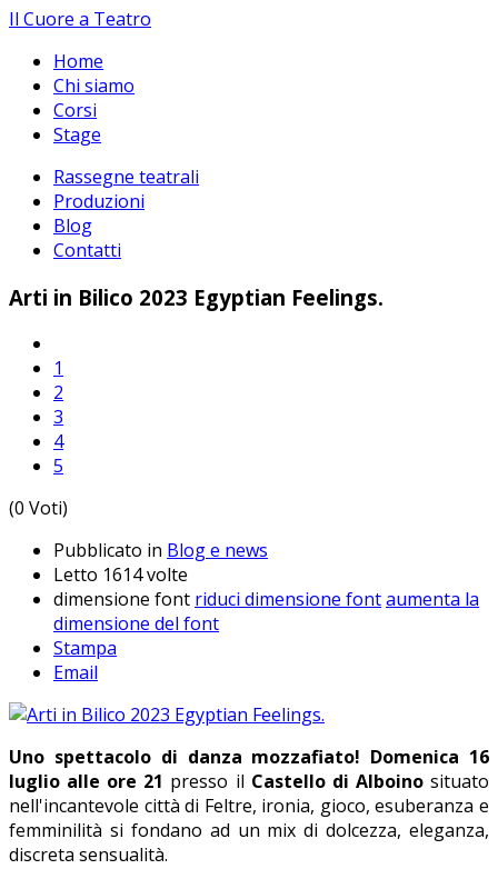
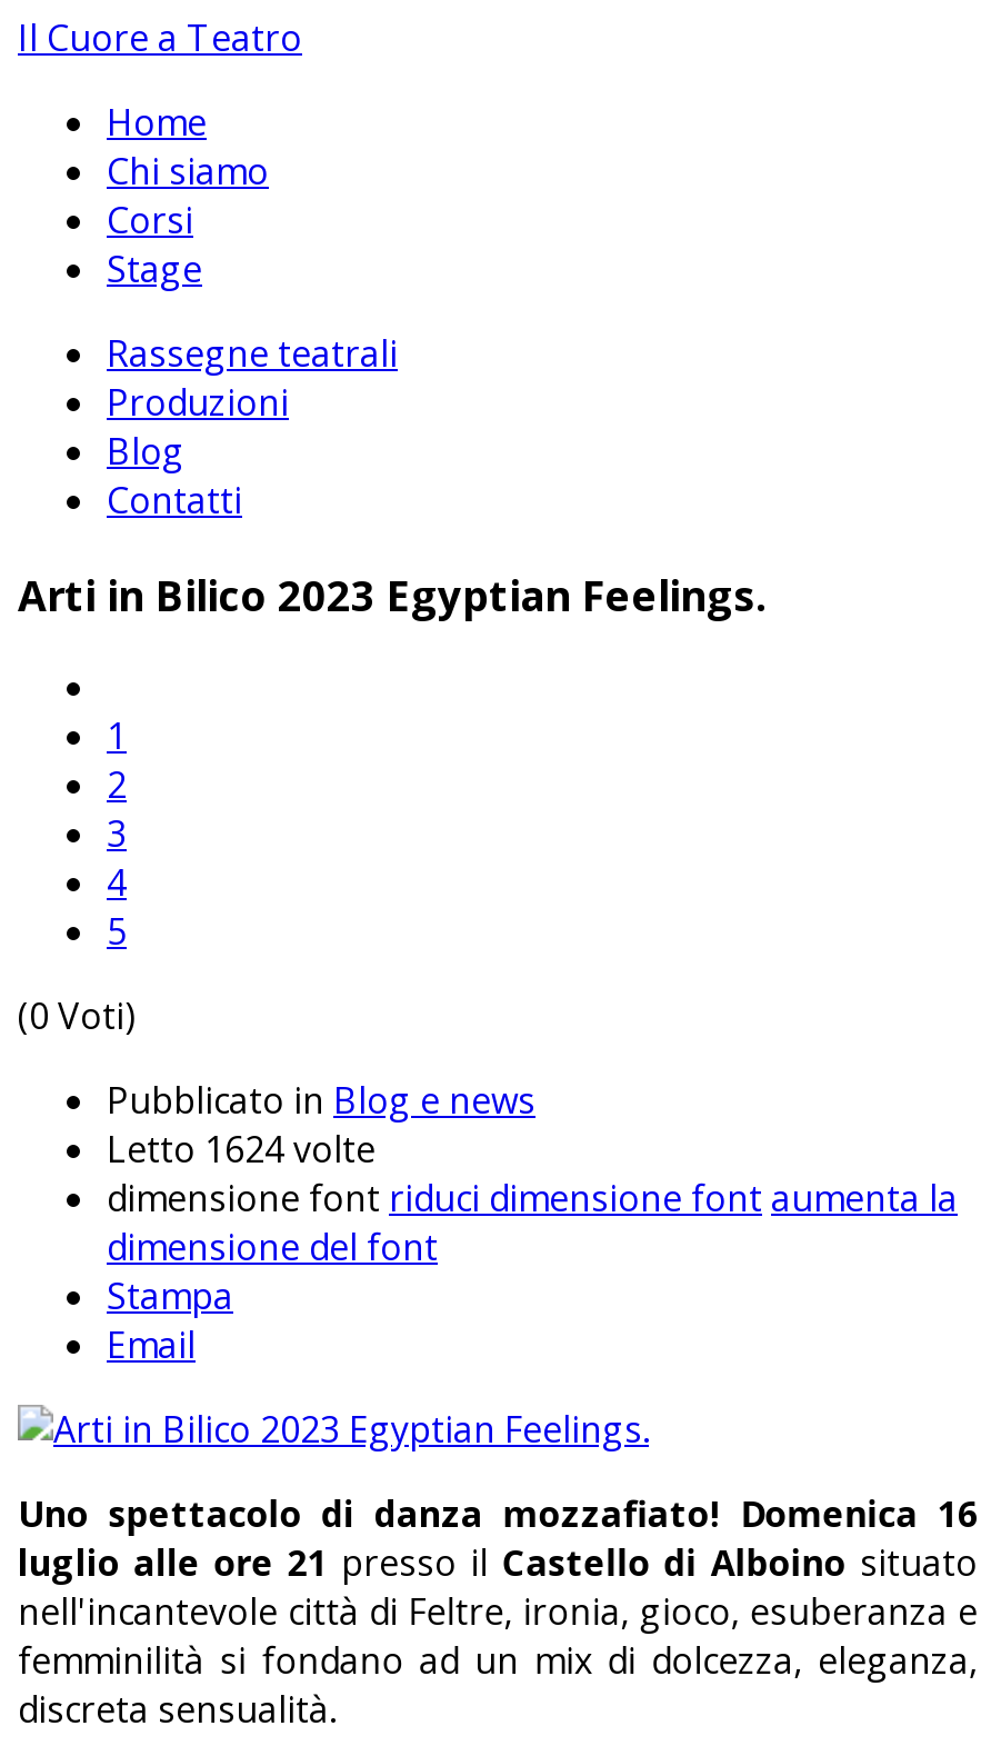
- Letto 1614 volte
+ Letto 1624 volte
